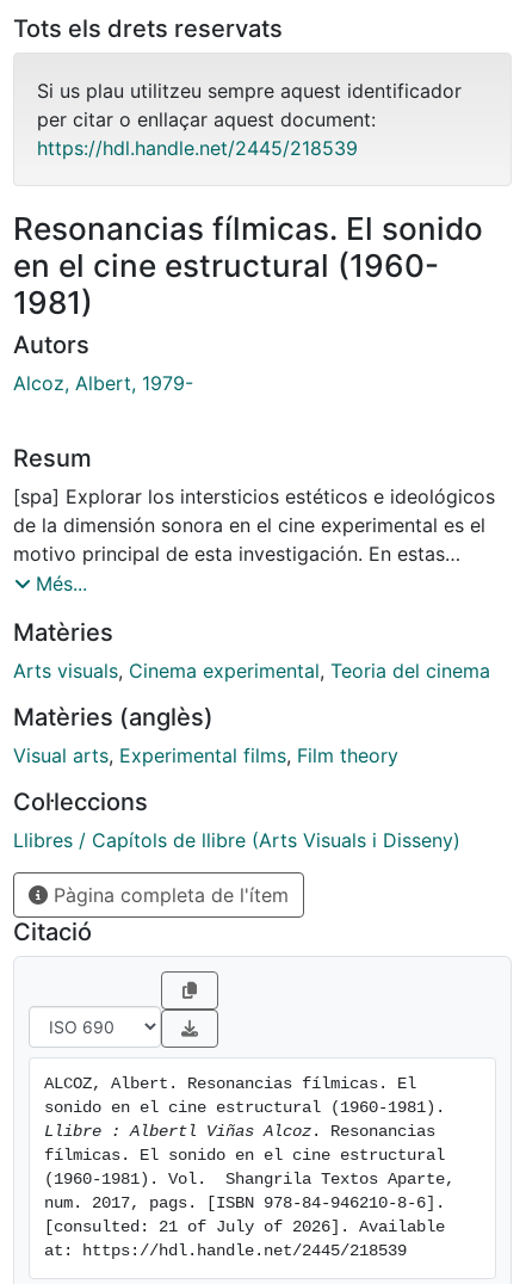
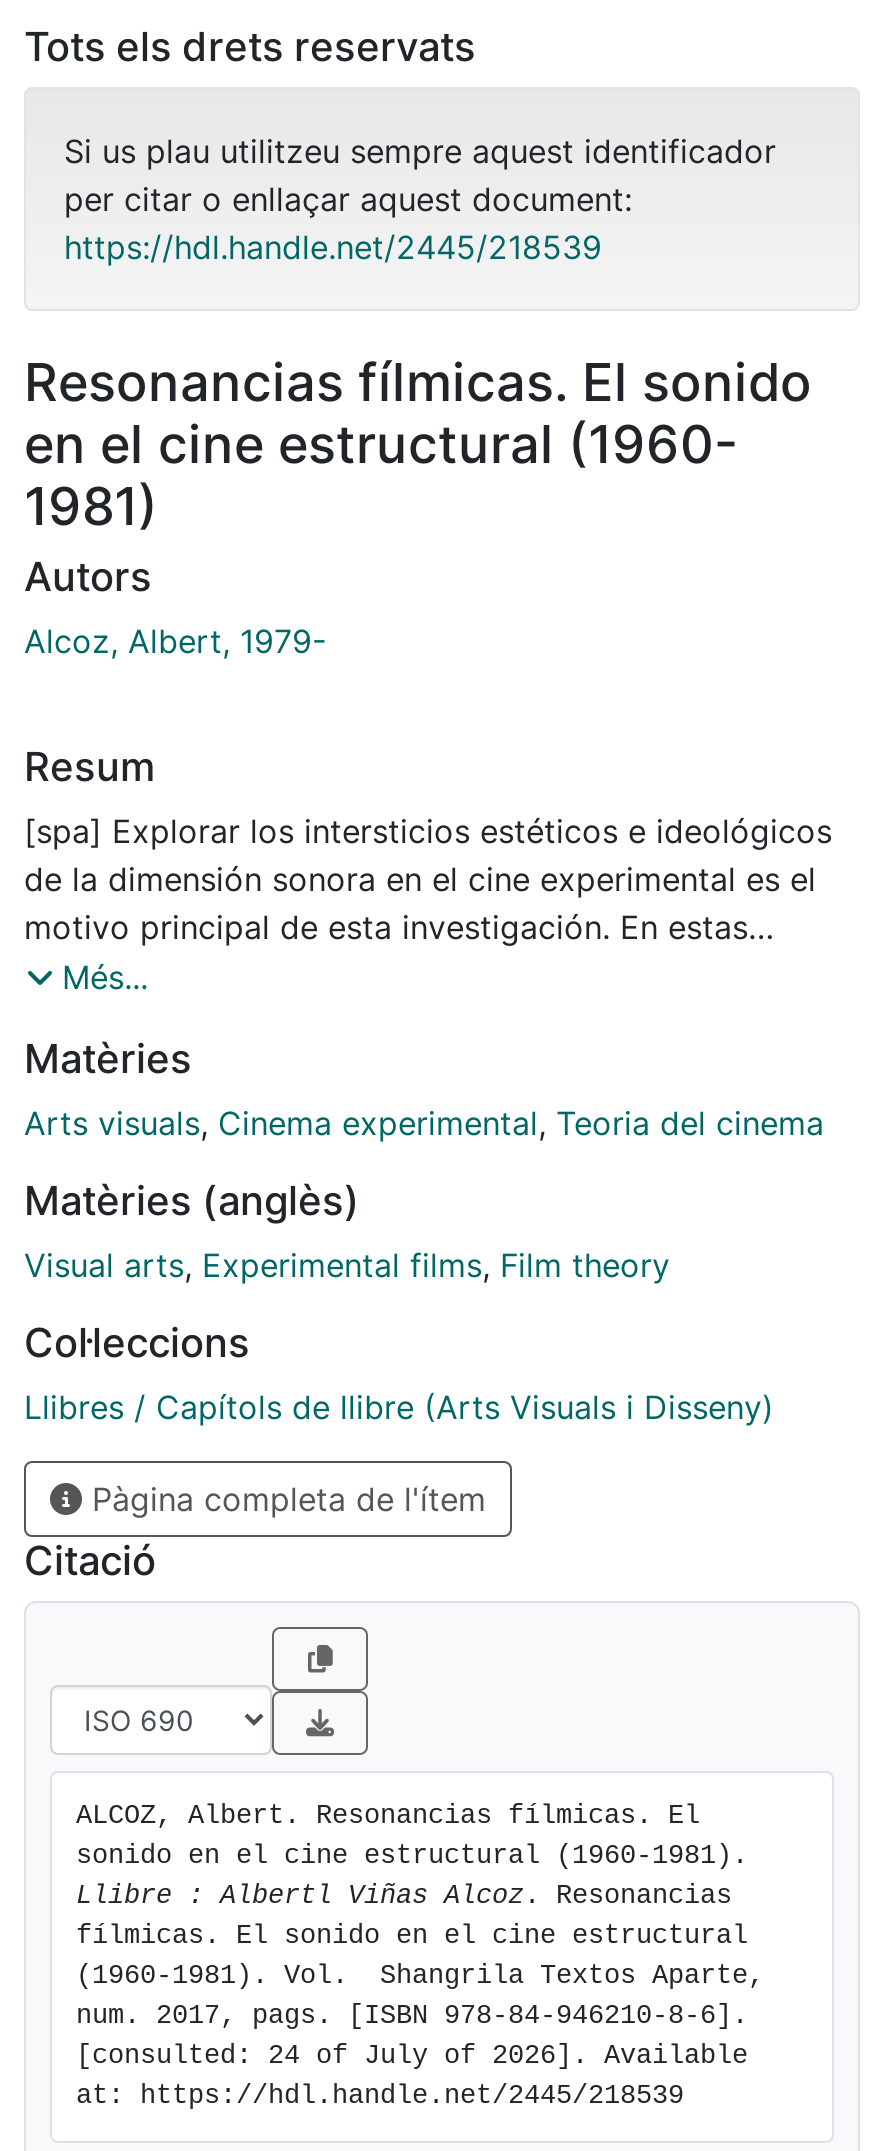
- [consulted: 21 of July of 2026]. Available
+ [consulted: 24 of July of 2026]. Available
